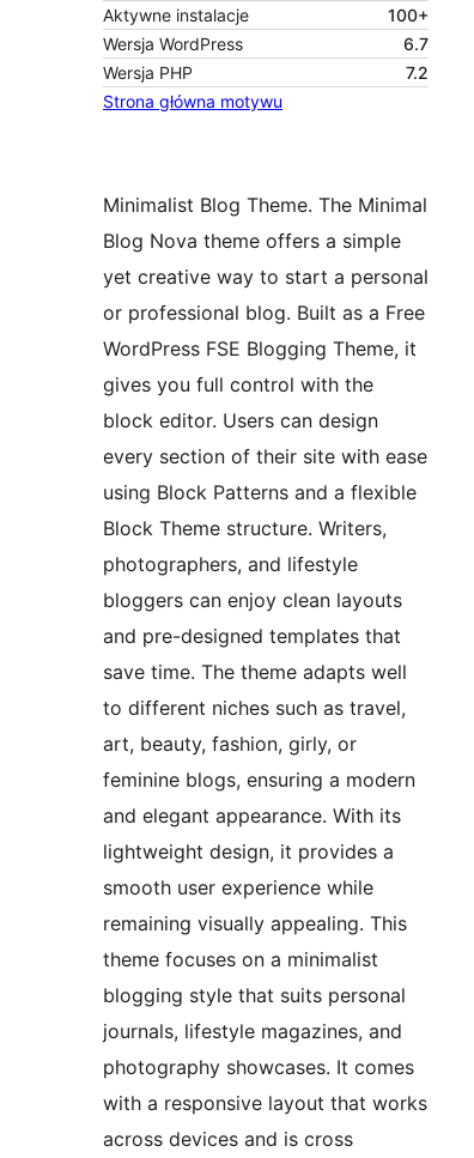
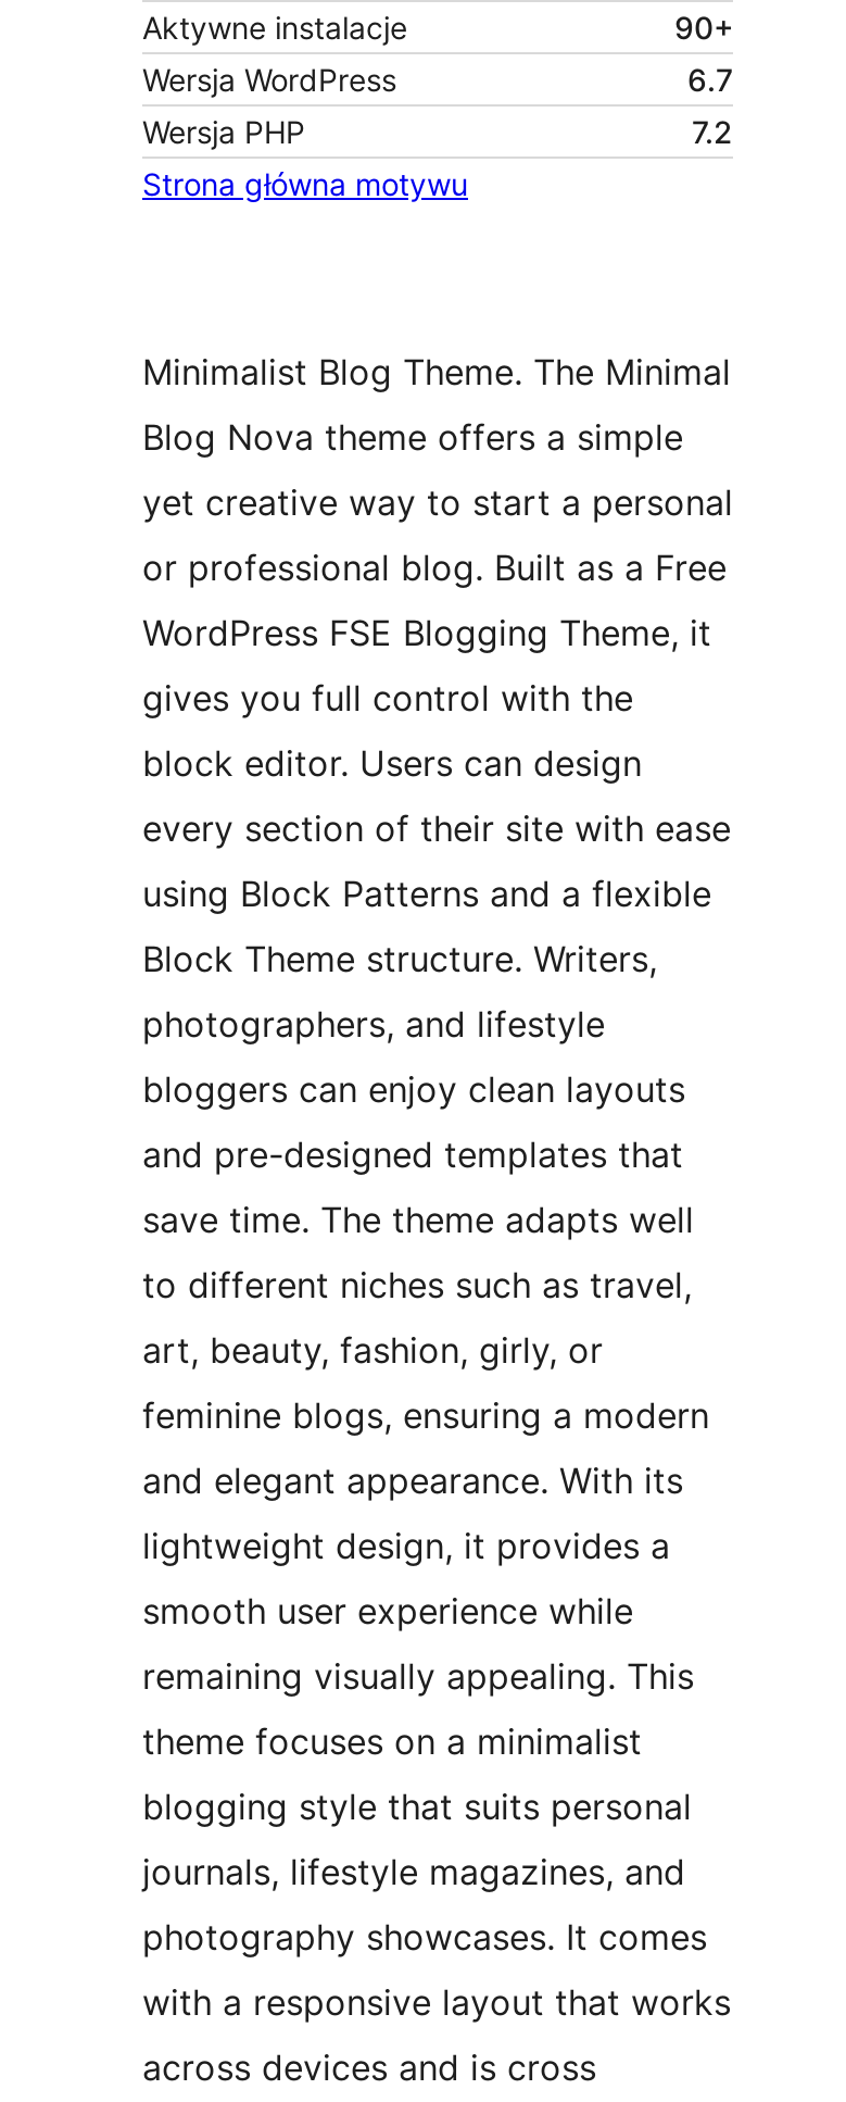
- 100+
+ 90+
